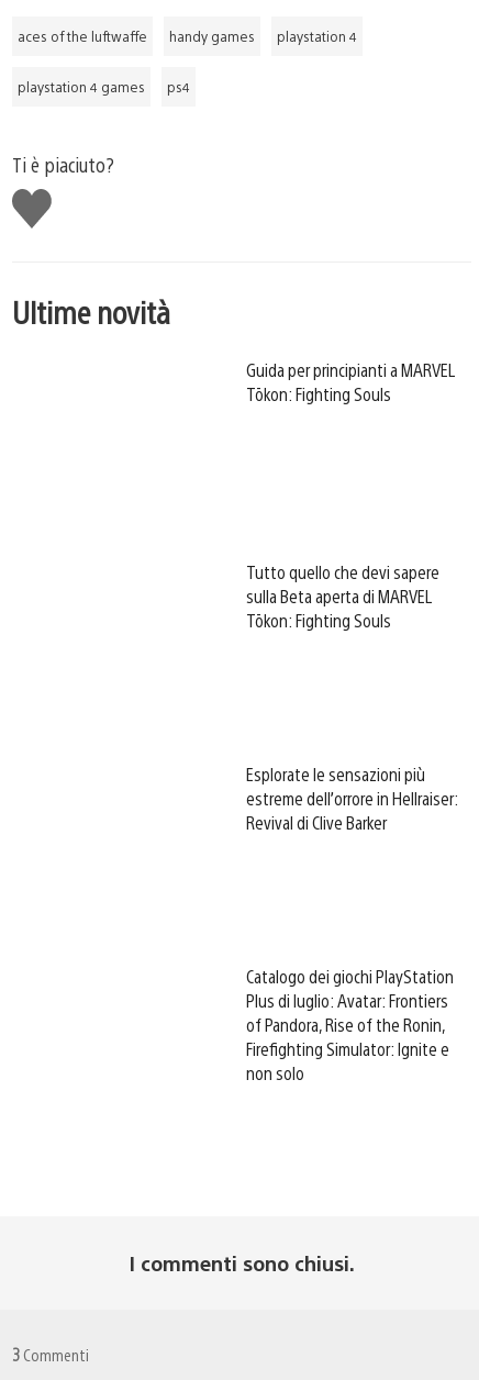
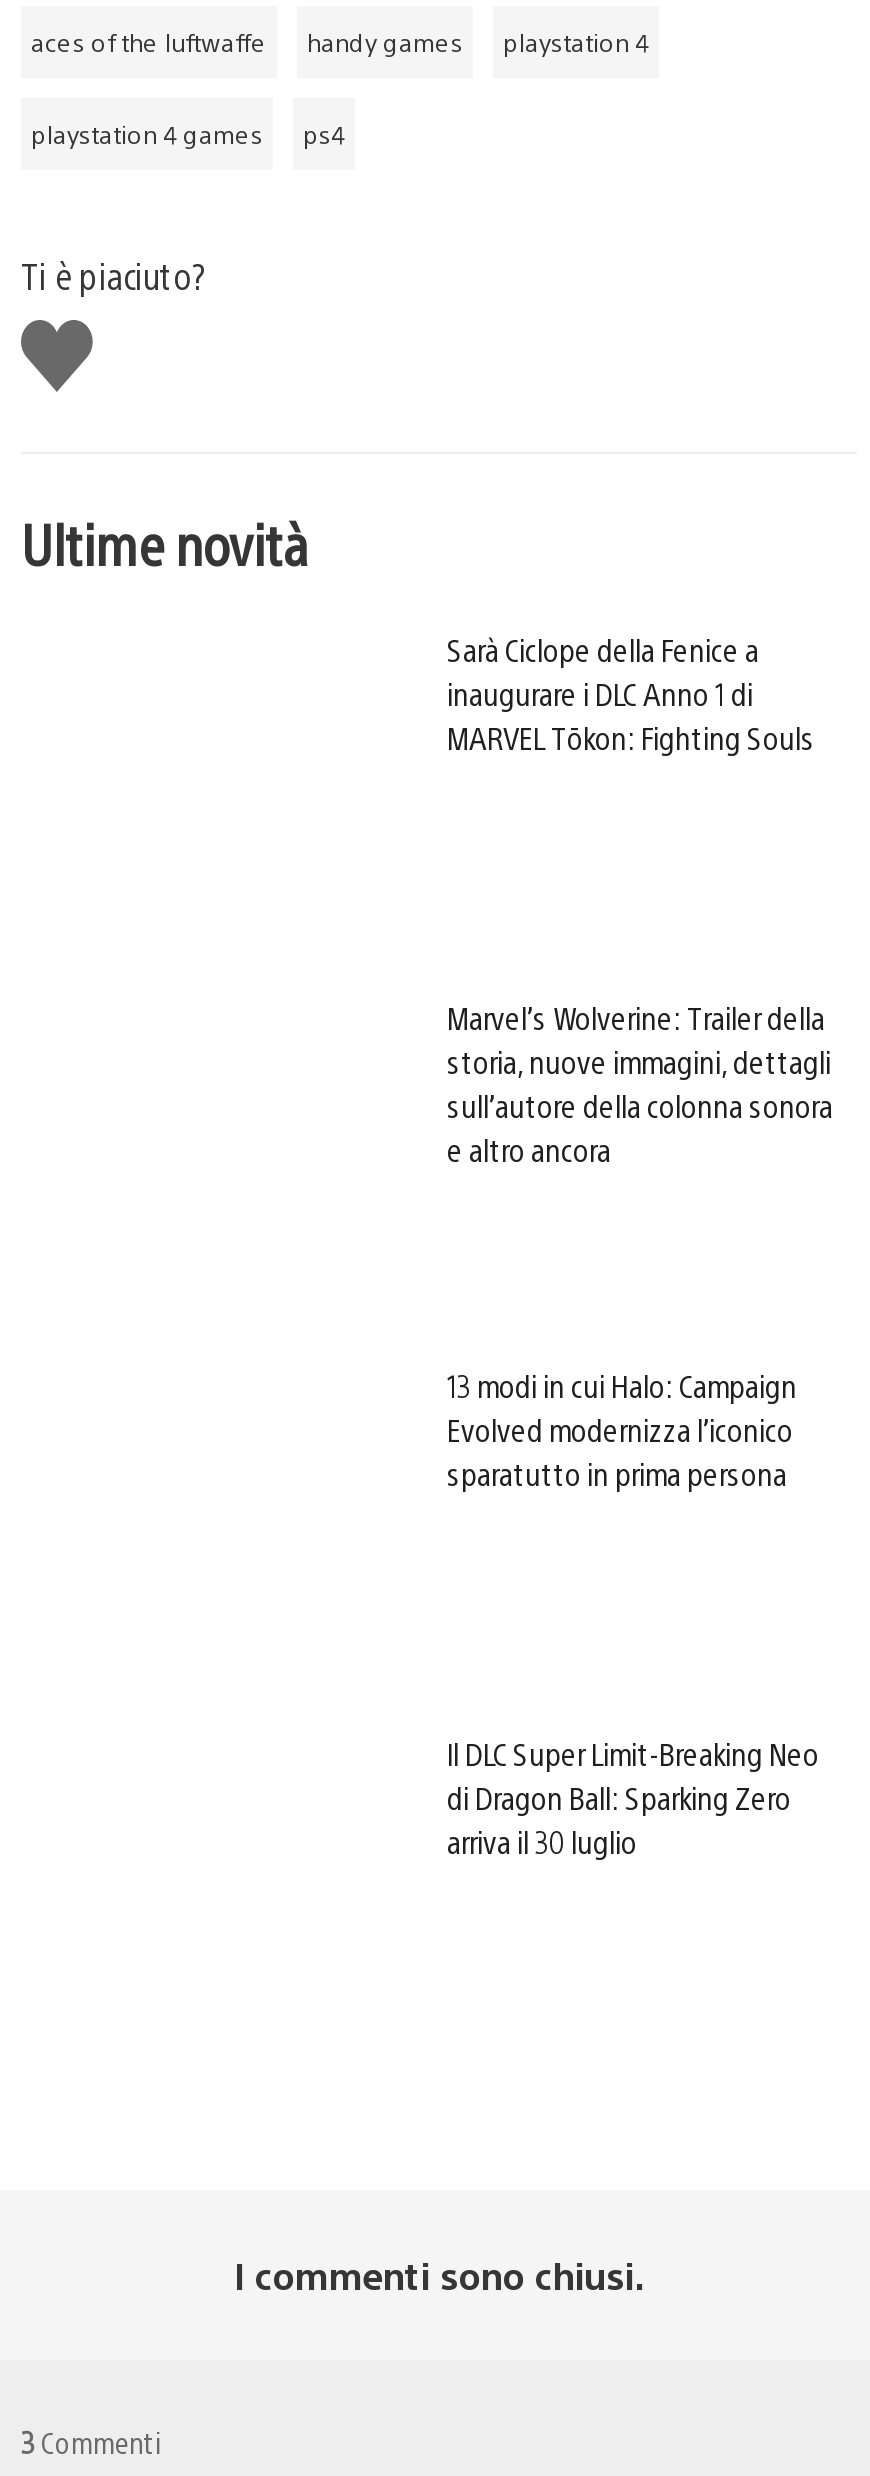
- Guida per principianti a MARVEL
- Tōkon: Fighting Souls
+ Sarà Ciclope della Fenice a
+ inaugurare i DLC Anno 1 di
+ MARVEL Tōkon: Fighting Souls

- Tutto quello che devi sapere
- sulla Beta aperta di MARVEL
- Tōkon: Fighting Souls
+ Marvel’s Wolverine: Trailer della
+ storia, nuove immagini, dettagli
+ sull’autore della colonna sonora
+ e altro ancora

- Esplorate le sensazioni più
- estreme dell’orrore in Hellraiser:
- Revival di Clive Barker
+ 13 modi in cui Halo: Campaign
+ Evolved modernizza l’iconico
+ sparatutto in prima persona

- Catalogo dei giochi PlayStation
- Plus di luglio: Avatar: Frontiers
- of Pandora, Rise of the Ronin,
- Firefighting Simulator: Ignite e
- non solo
+ Il DLC Super Limit-Breaking Neo
+ di Dragon Ball: Sparking Zero
+ arriva il 30 luglio
